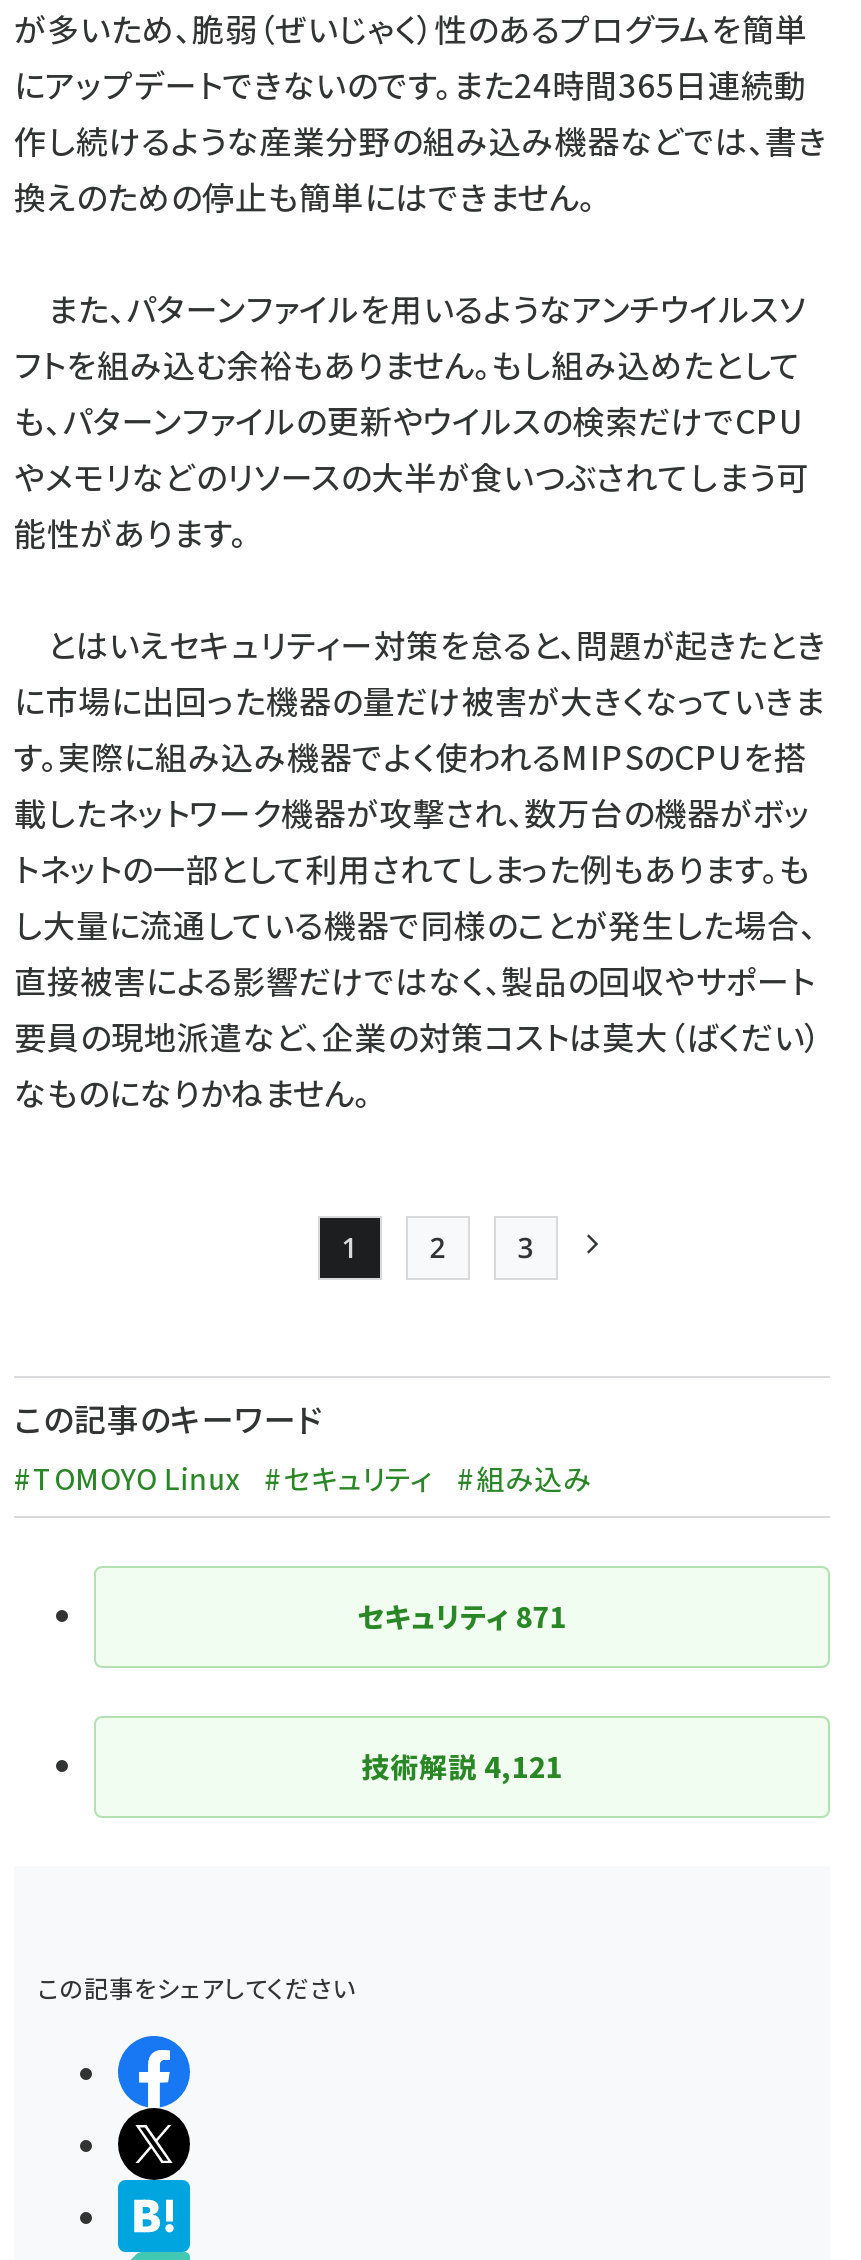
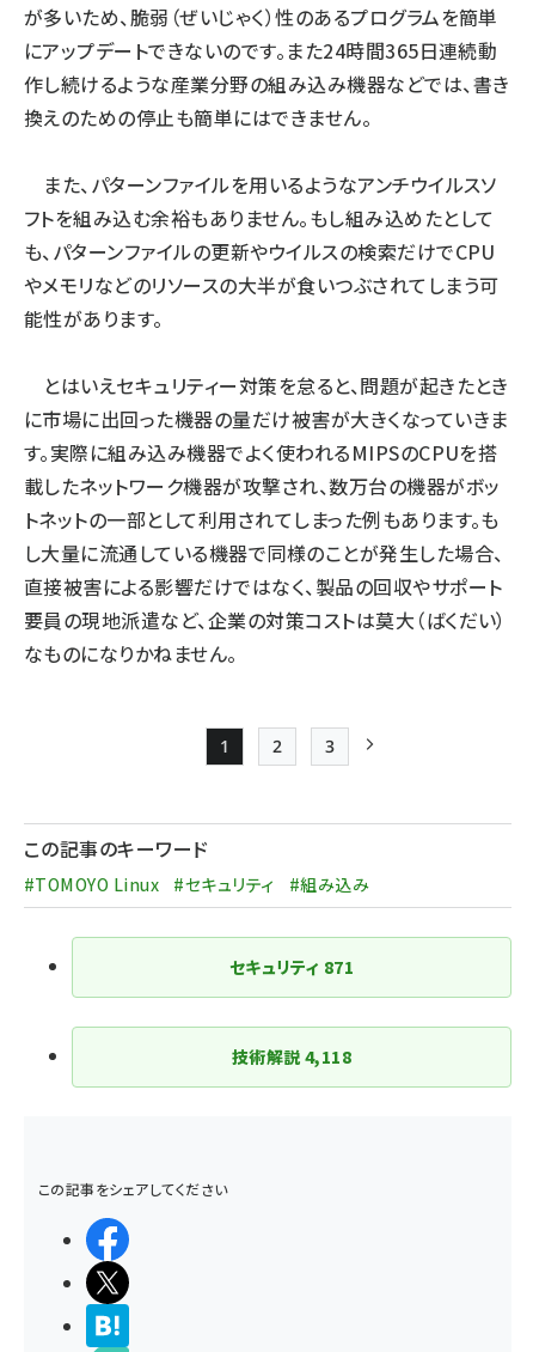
- 技術解説4,121
+ 技術解説4,118
